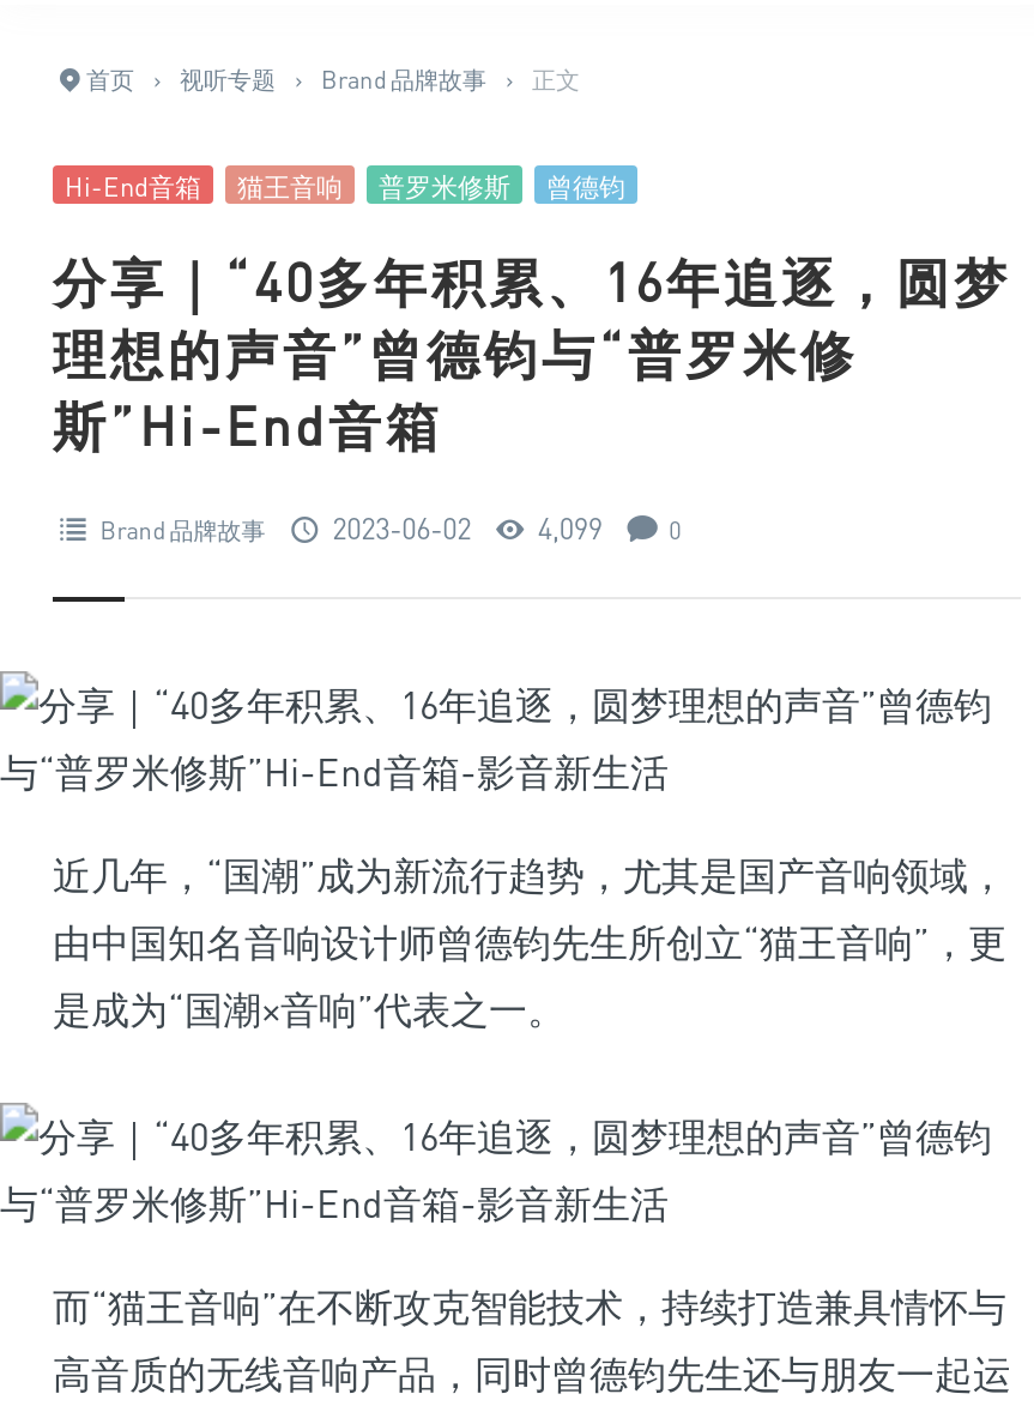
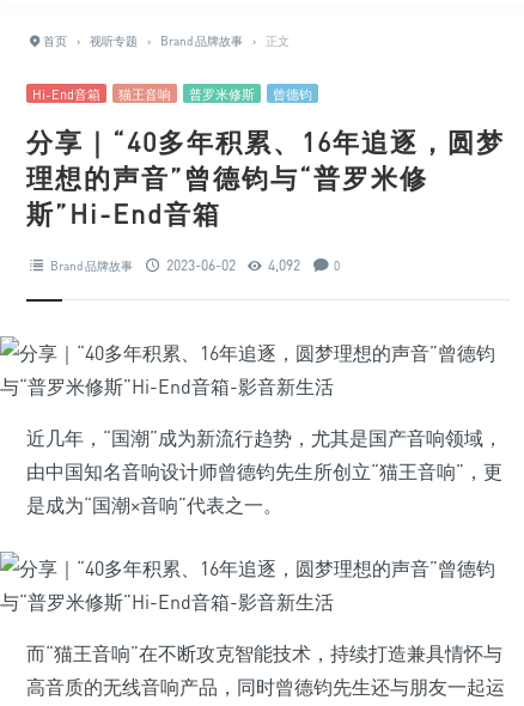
- 2023-06-02 4,099
+ 2023-06-02 4,092
